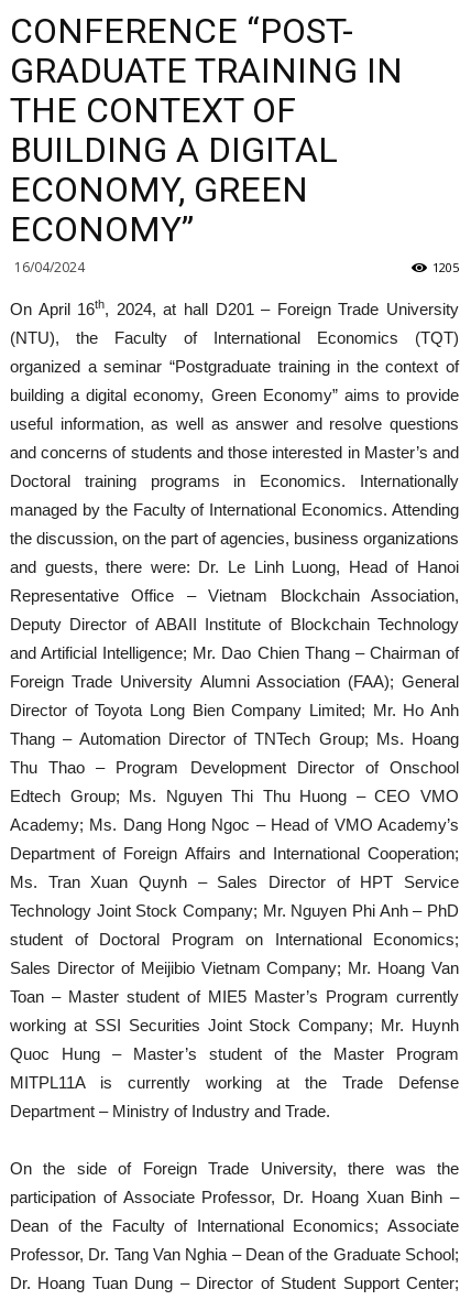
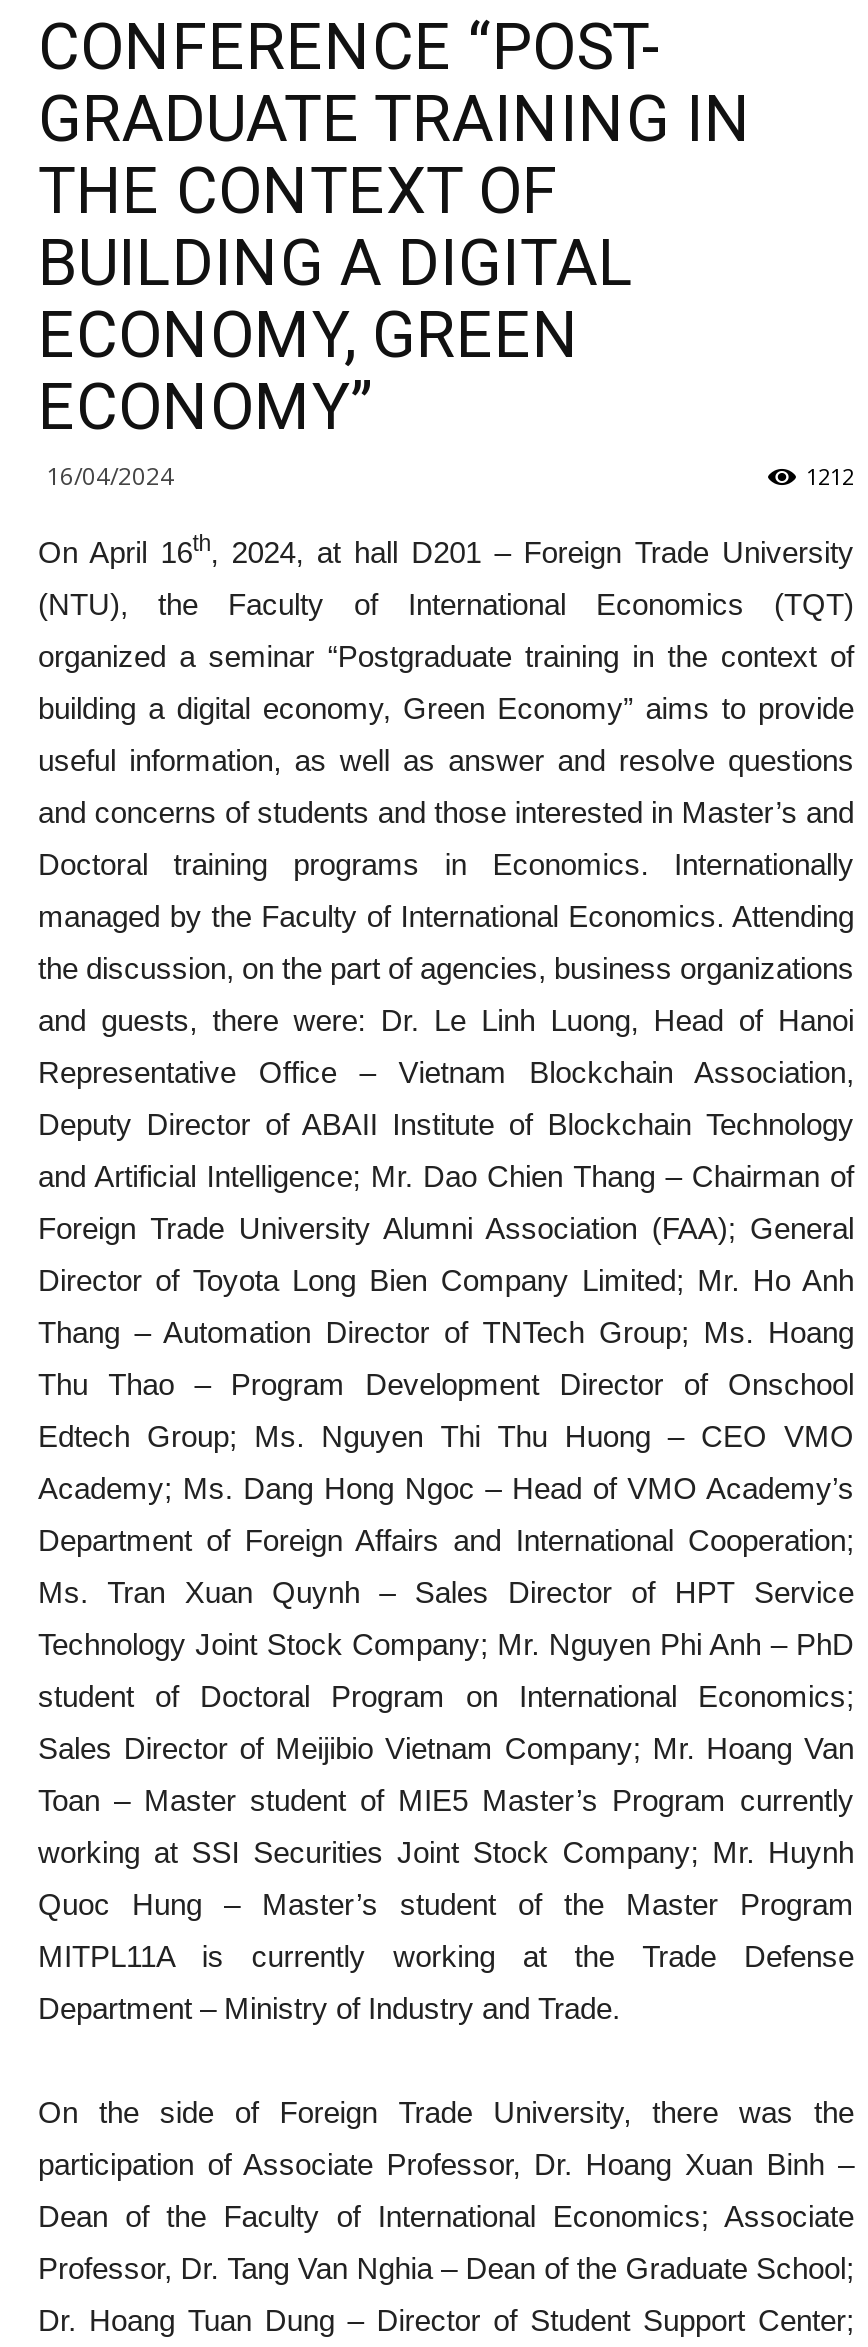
- 1205
+ 1212
